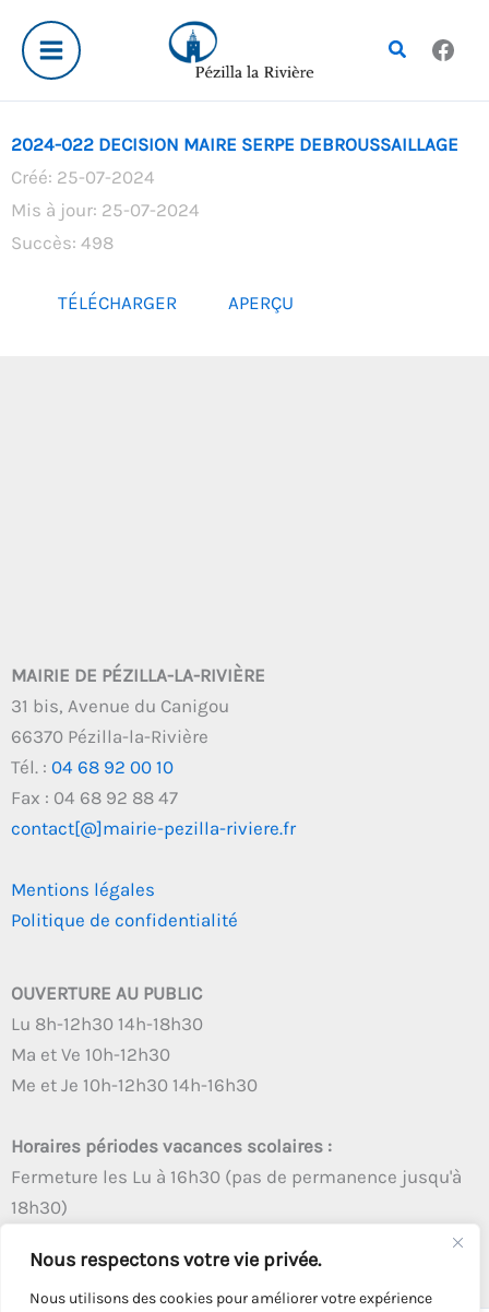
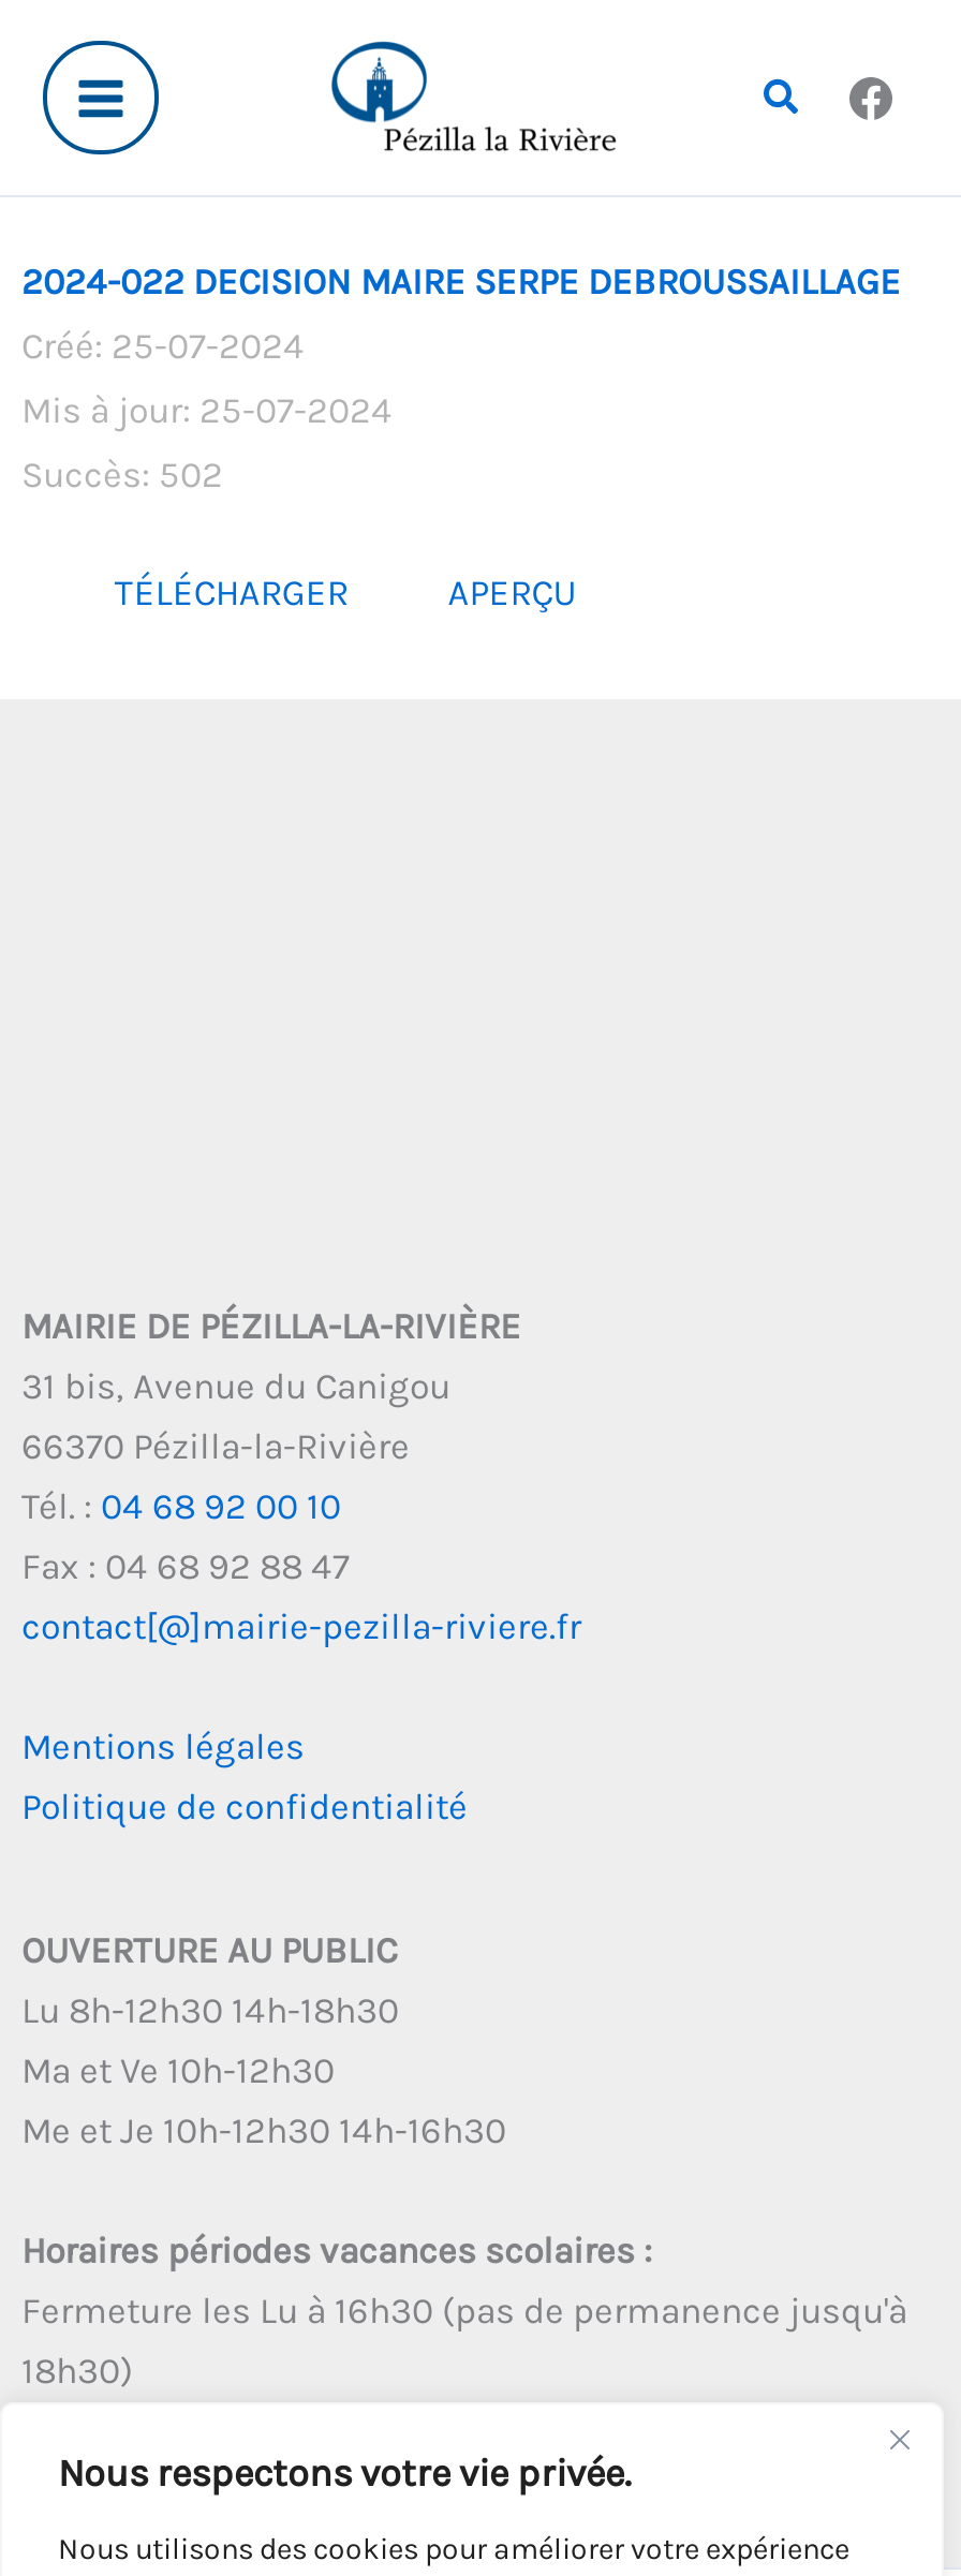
- Succès: 498
+ Succès: 502
